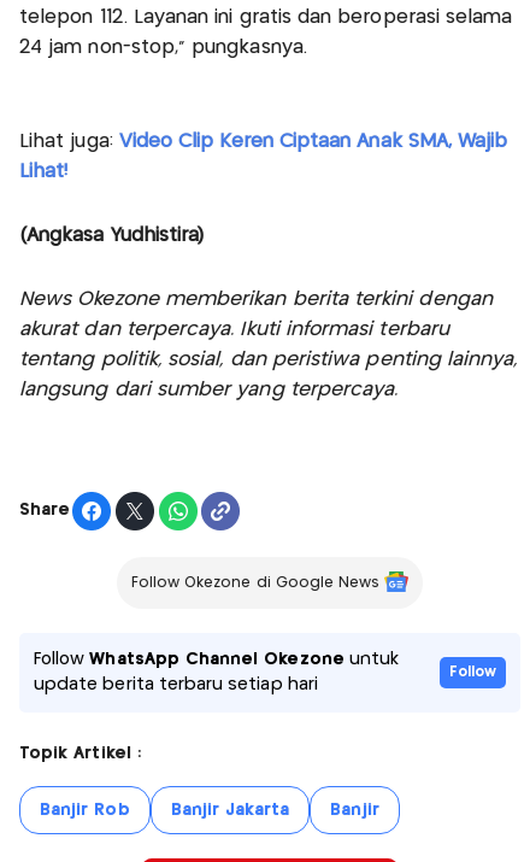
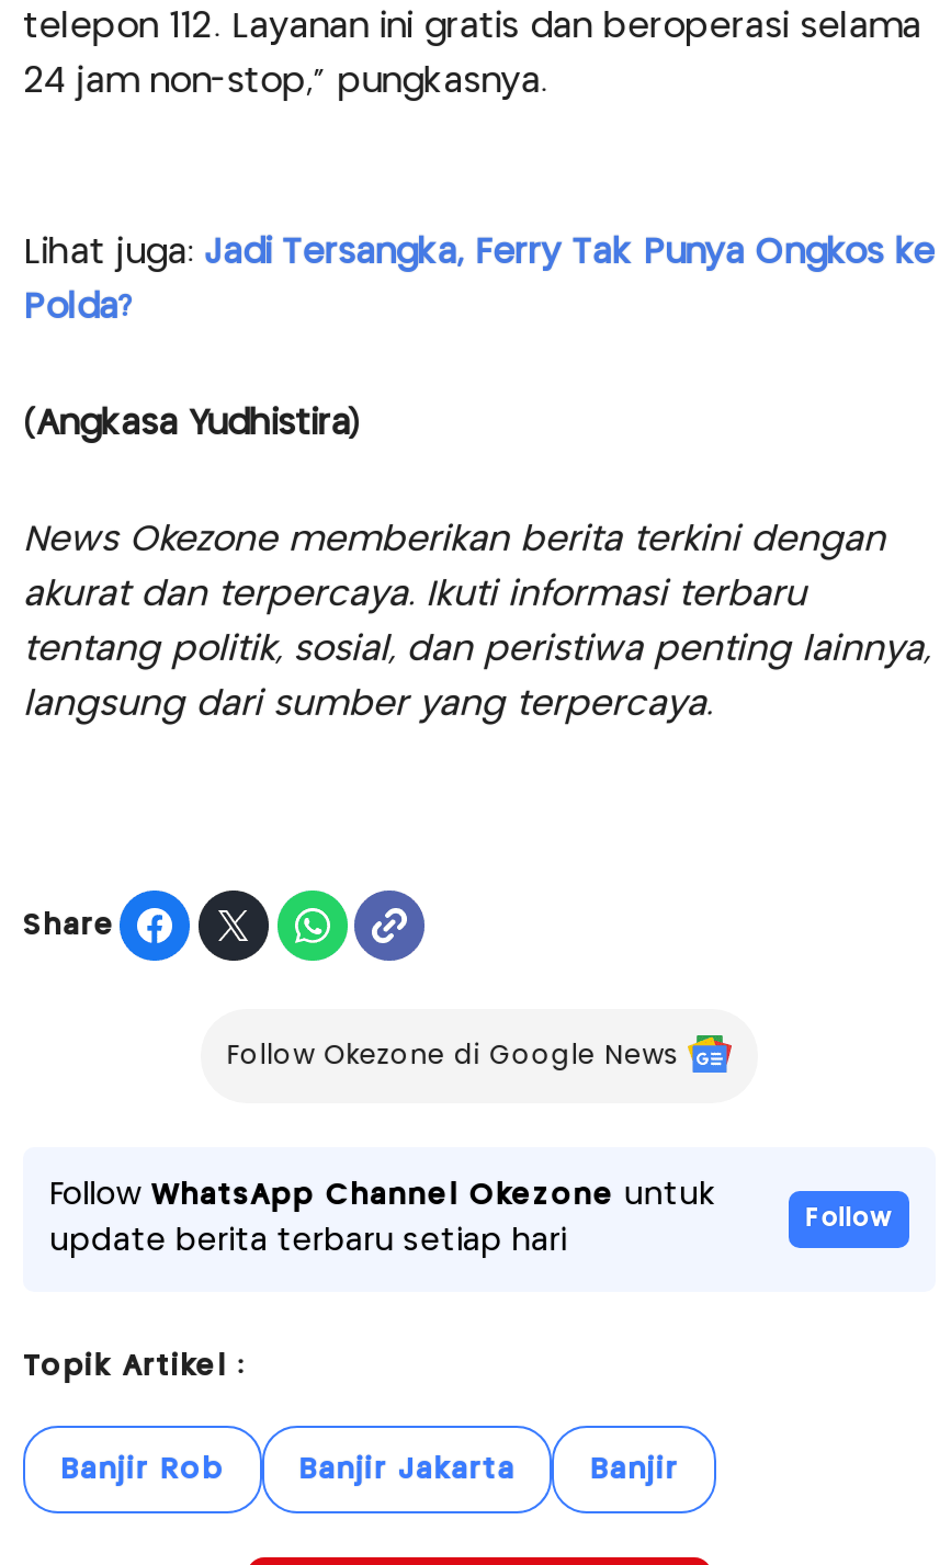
- Lihat juga: Video Clip Keren Ciptaan Anak SMA, Wajib
+ Lihat juga: Jadi Tersangka, Ferry Tak Punya Ongkos ke

- Lihat!
+ Polda?
